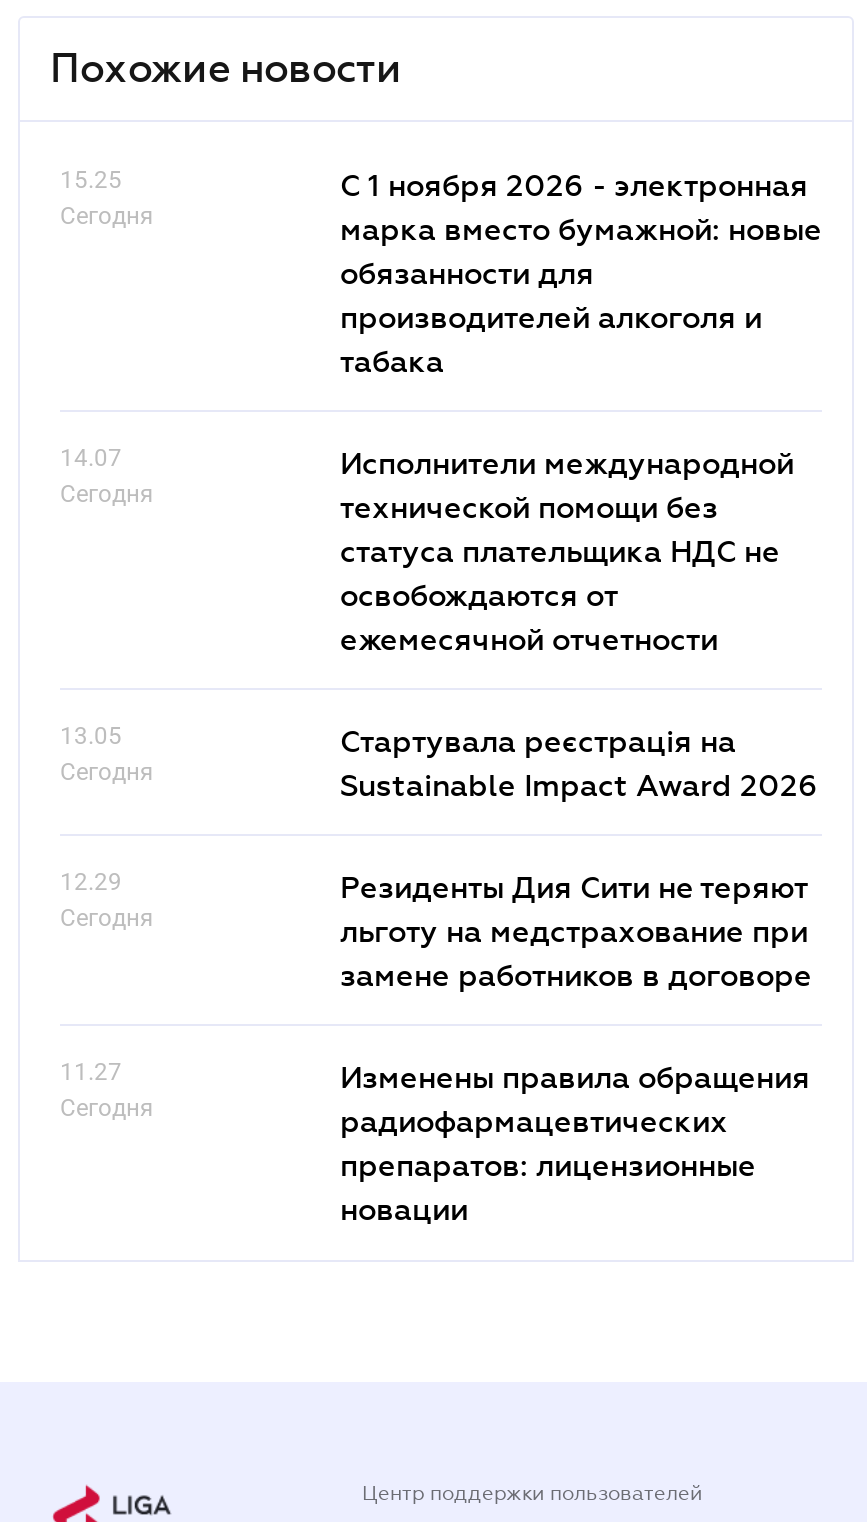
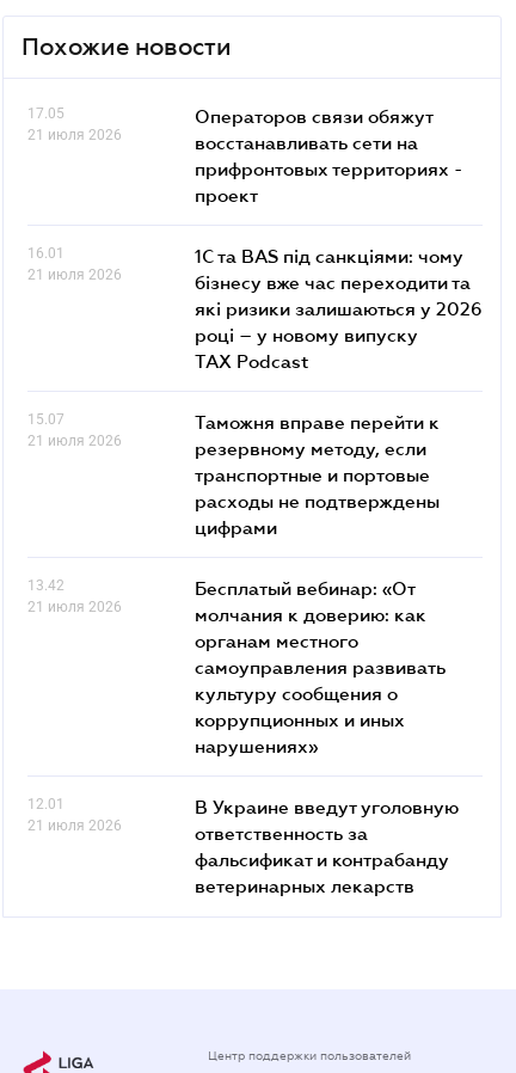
- 15.25
- Сегодня
+ 17.05
+ 21 июля 2026

- С 1 ноября 2026 - электронная
- марка вместо бумажной: новые
- обязанности для
- производителей алкоголя и
- табака
+ Операторов связи обяжут
+ восстанавливать сети на
+ прифронтовых территориях -
+ проект

- 14.07
- Сегодня
+ 16.01
+ 21 июля 2026

- Исполнители международной
- технической помощи без
- статуса плательщика НДС не
- освобождаются от
- ежемесячной отчетности
+ 1С та BAS під санкціями: чому
+ бізнесу вже час переходити та
+ які ризики залишаються у 2026
+ році – у новому випуску
+ TAX Podcast

- 13.05
- Сегодня
+ 15.07
+ 21 июля 2026

- Стартувала реєстрація на
- Sustainable Impact Award 2026
+ Таможня вправе перейти к
+ резервному методу, если
+ транспортные и портовые
+ расходы не подтверждены
+ цифрами

- 12.29
- Сегодня
+ 13.42
+ 21 июля 2026

- Резиденты Дия Сити не теряют
- льготу на медстрахование при
- замене работников в договоре
+ Бесплатый вебинар: «От
+ молчания к доверию: как
+ органам местного
+ самоуправления развивать
+ культуру сообщения о
+ коррупционных и иных
+ нарушениях»

- 11.27
- Сегодня
+ 12.01
+ 21 июля 2026

- Изменены правила обращения
- радиофармацевтических
- препаратов: лицензионные
- новации
+ В Украине введут уголовную
+ ответственность за
+ фальсификат и контрабанду
+ ветеринарных лекарств
